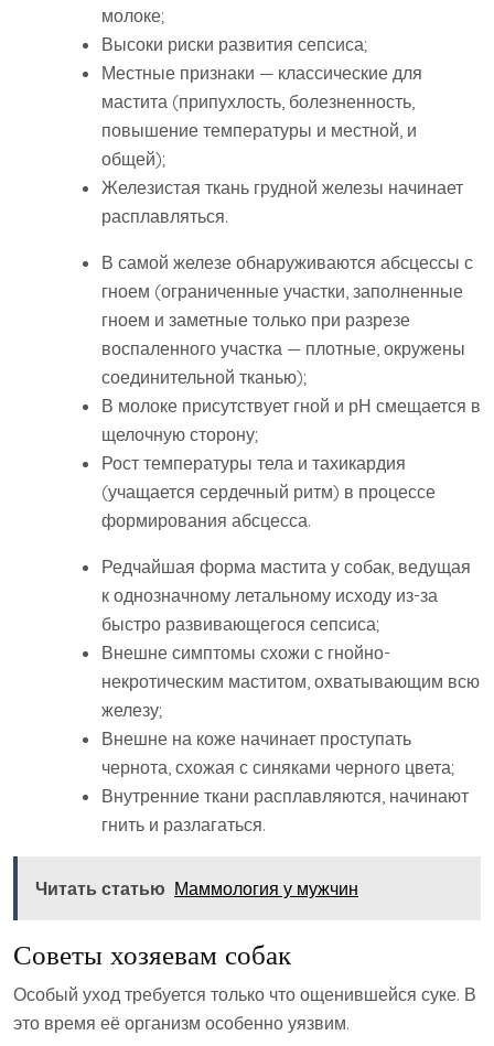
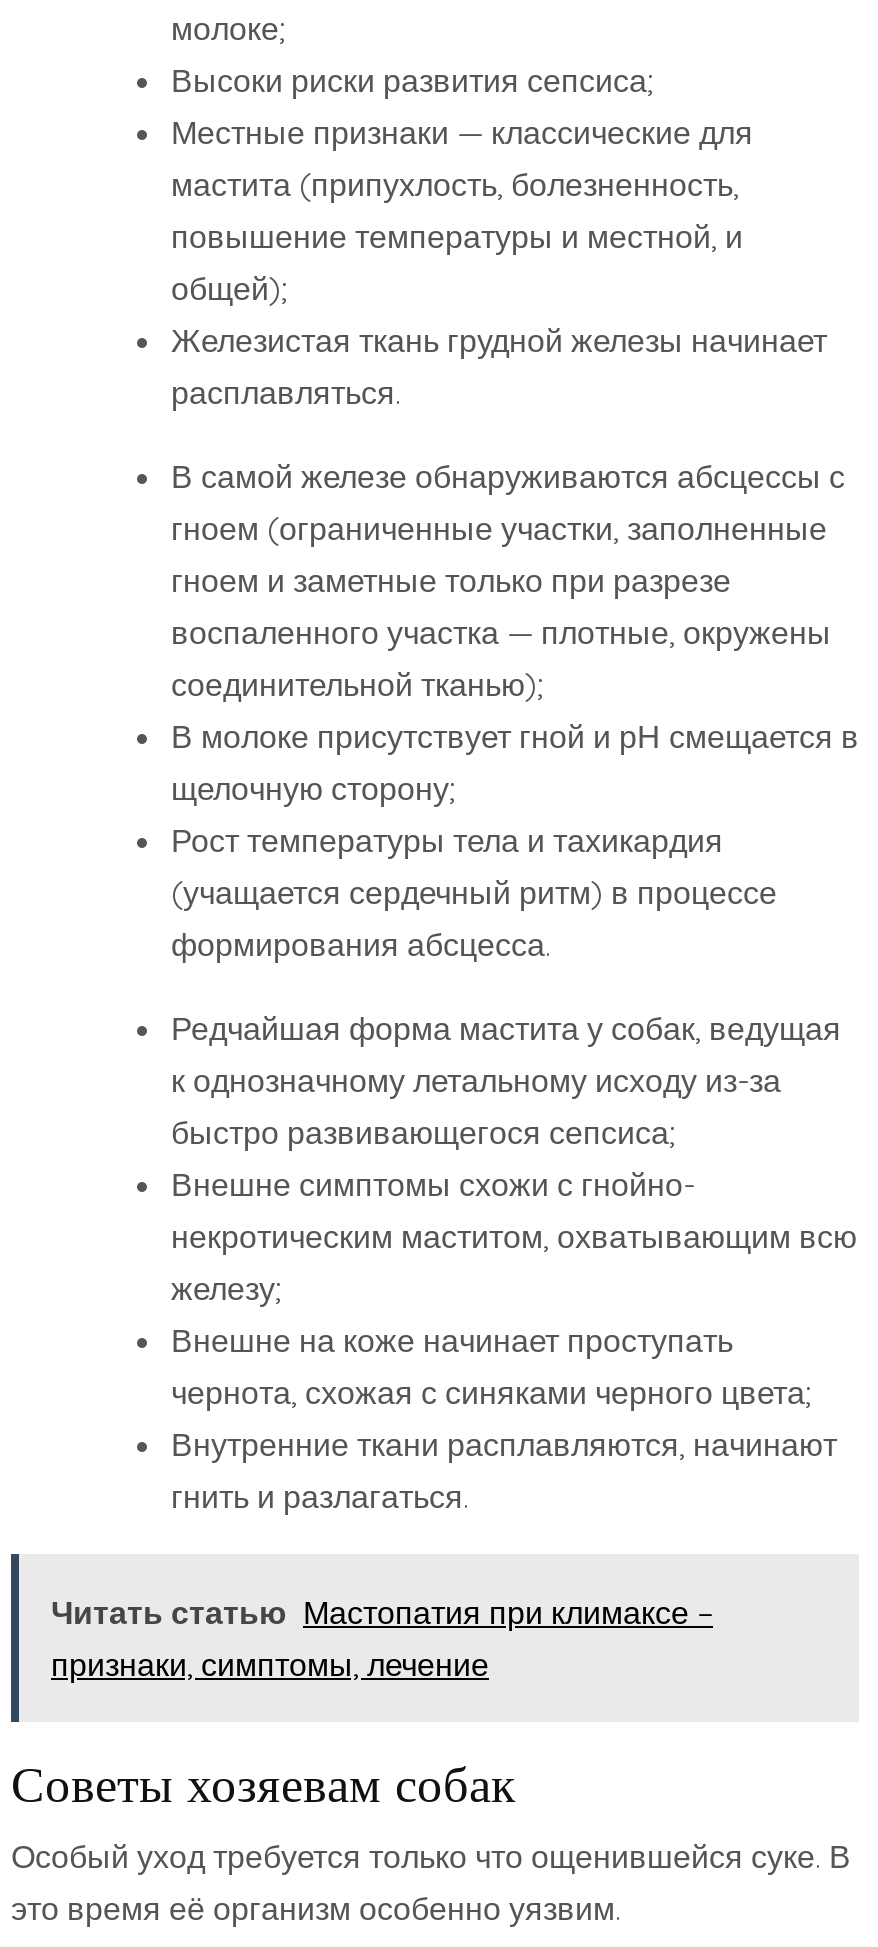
- Читать статью Маммология у мужчин
+ Читать статью Мастопатия при климаксе –
+ признаки, симптомы, лечение
